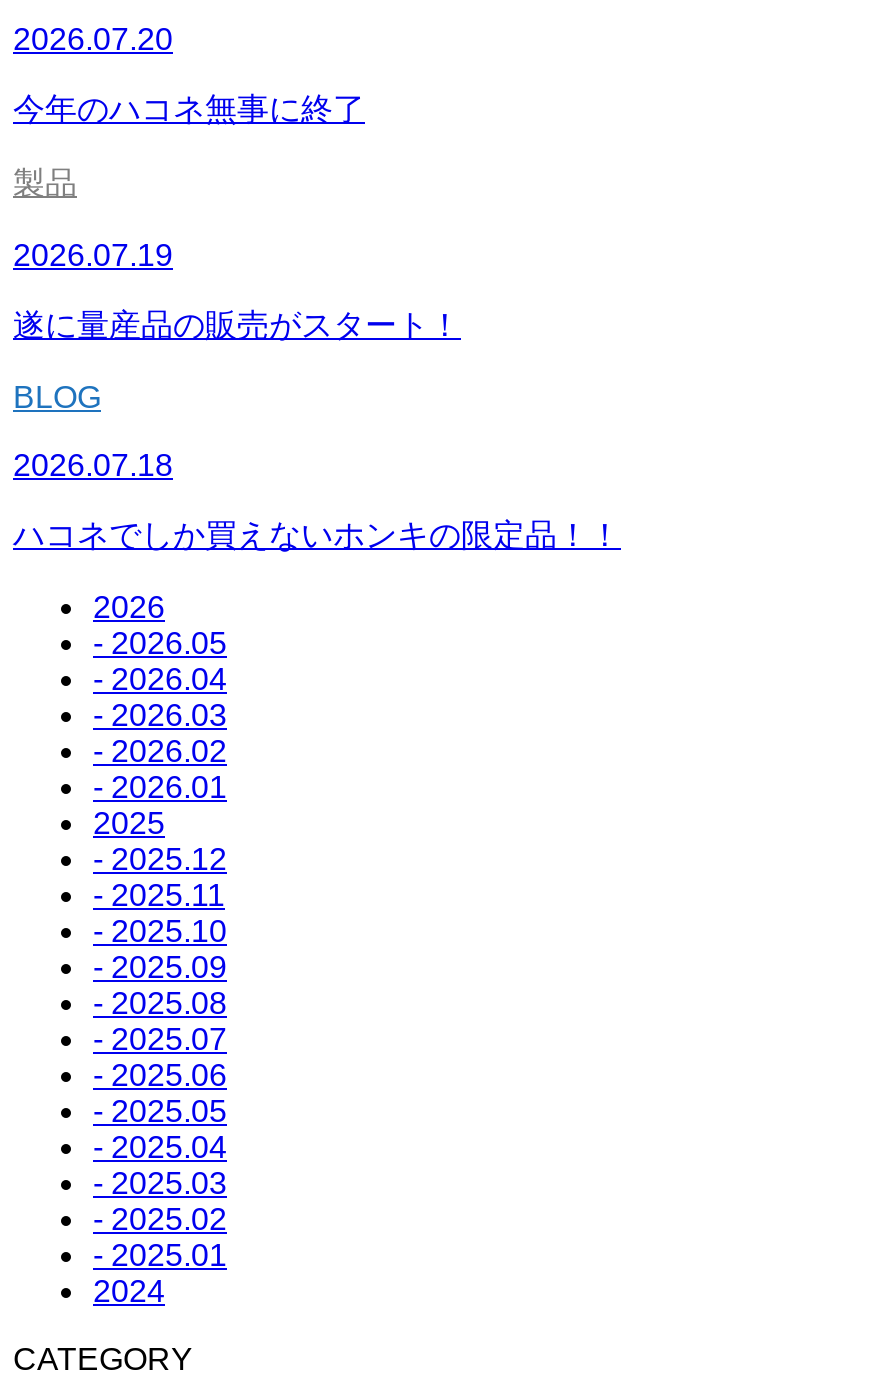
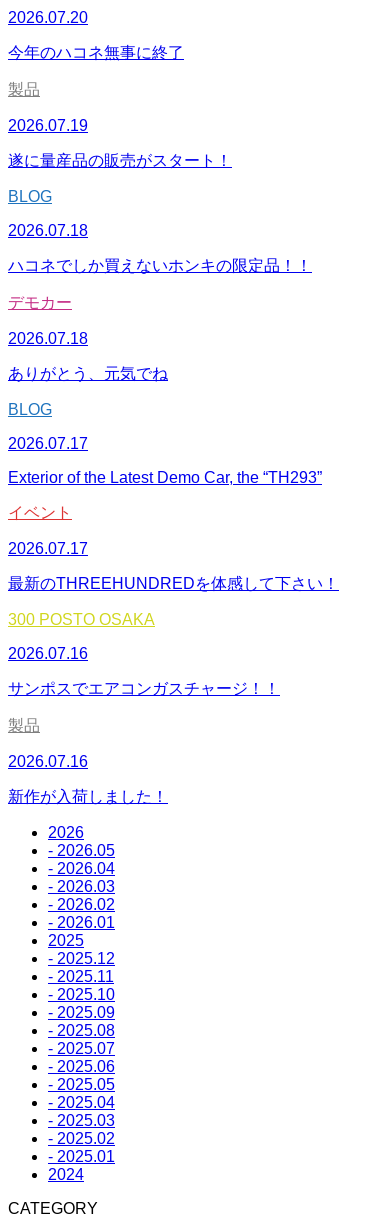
+ デモカー
+ 2026.07.18
+ ありがとう、元気でね
+ BLOG
+ 2026.07.17
+ Exterior of the Latest Demo Car, the “TH293”
+ イベント
+ 2026.07.17
+ 最新のTHREEHUNDREDを体感して下さい！
+ 300 POSTO OSAKA
+ 2026.07.16
+ サンポスでエアコンガスチャージ！！
+ 製品
+ 2026.07.16
+ 新作が入荷しました！
